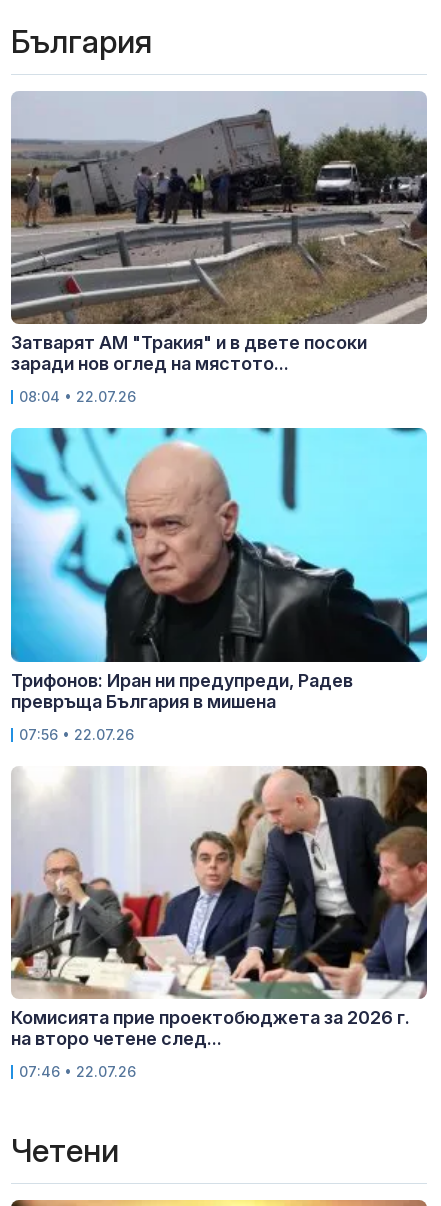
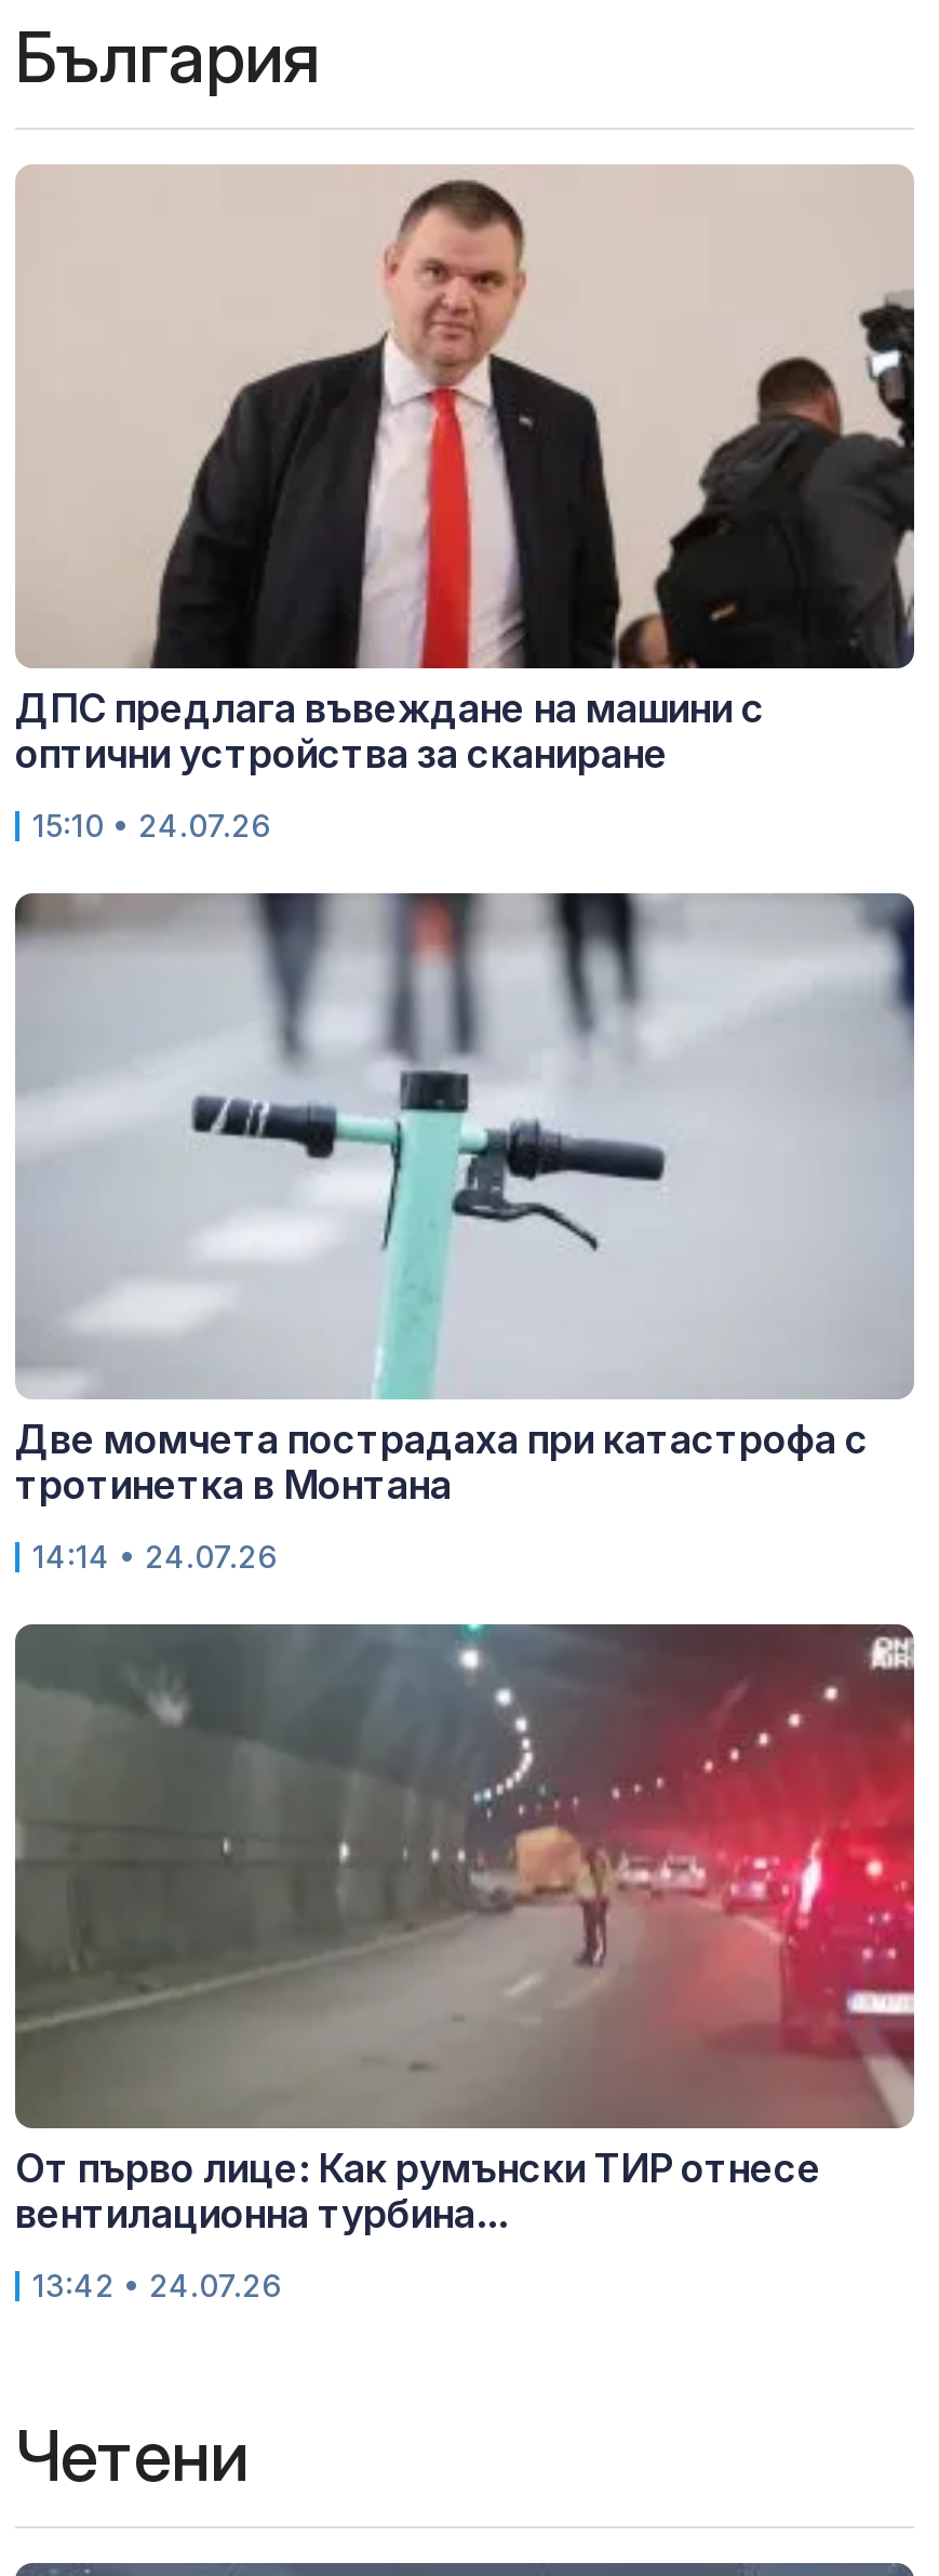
- [image]
- Затварят АМ "Тракия" и в двете посоки
- заради нов оглед на мястото...
+ [image]
+ ДПС предлага въвеждане на машини с
+ оптични устройства за сканиране

- 08:04 • 22.07.26
+ 15:10 • 24.07.26

- [image]
- Трифонов: Иран ни предупреди, Радев
- превръща България в мишена
+ [image]
+ Две момчета пострадаха при катастрофа с
+ тротинетка в Монтана

- 07:56 • 22.07.26
+ 14:14 • 24.07.26

- [image]
- Комисията прие проектобюджета за 2026 г.
- на второ четене след...
+ [image]
+ От първо лице: Как румънски ТИР отнесе
+ вентилационна турбина...

- 07:46 • 22.07.26
+ 13:42 • 24.07.26
